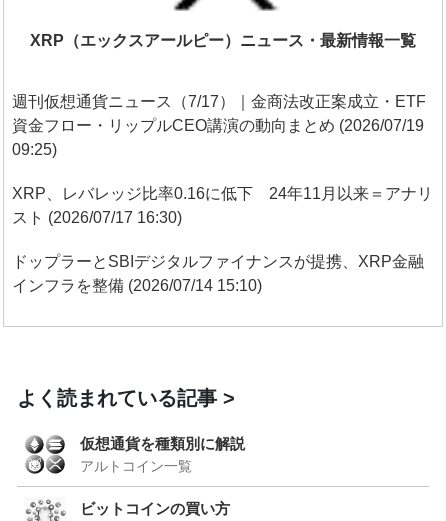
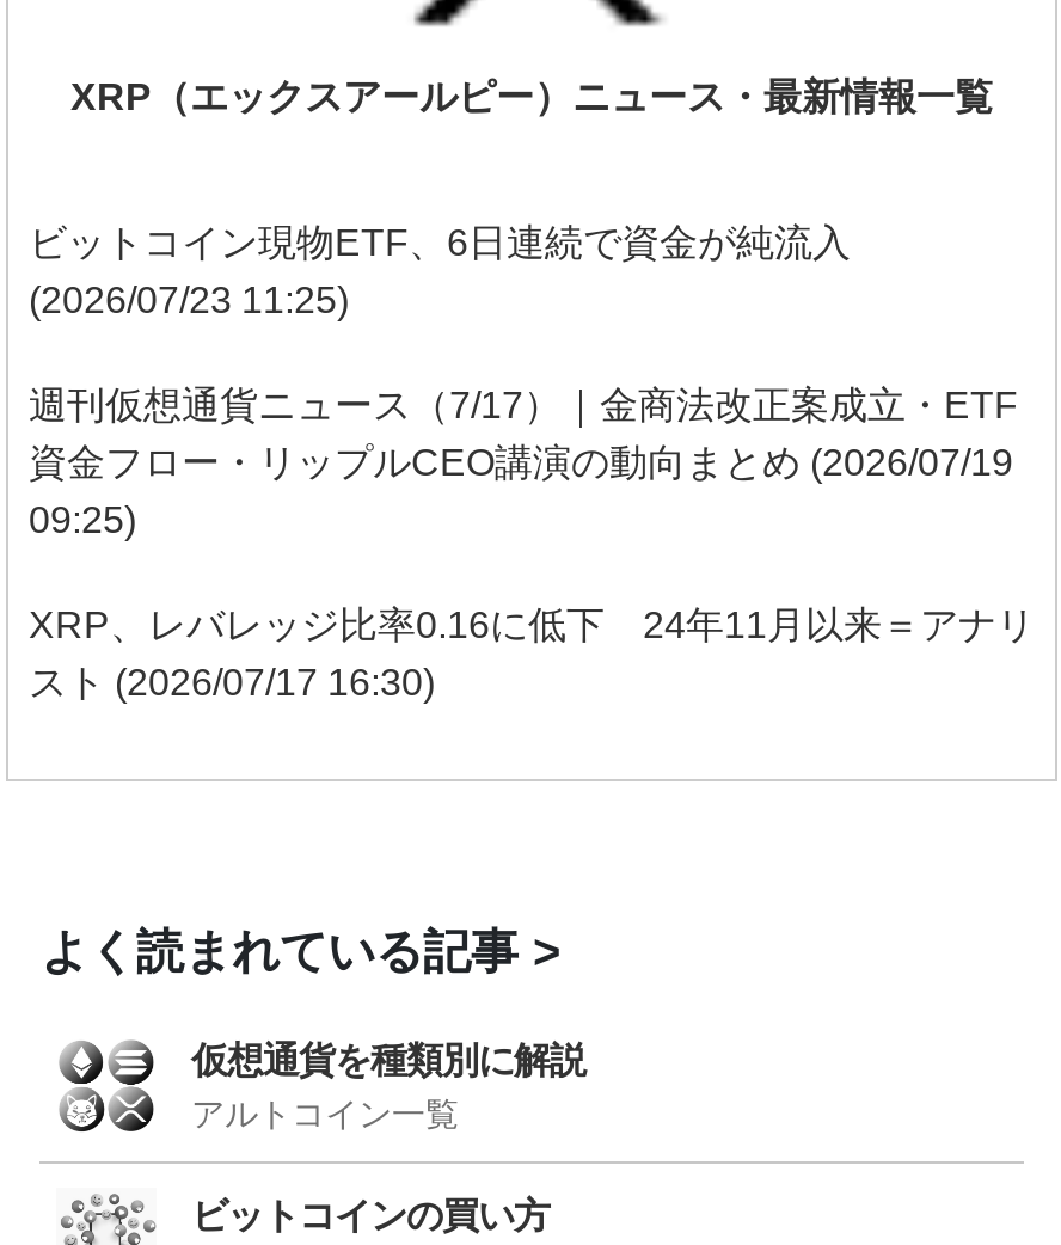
+ ビットコイン現物ETF、6日連続で資金が純流入
+ (2026/07/23 11:25)

moved down: 週刊仮想通貨ニュース（7/17）｜金商法改正案成立・ETF | 資金フロー・リップルCEO講演の動向まとめ (2026/07/19 | 09:25) | XRP、レバレッジ比率0.16に低下 24年11月以来＝アナリ | スト (2026/07/17 16:30)

- ドップラーとSBIデジタルファイナンスが提携、XRP金融
- インフラを整備 (2026/07/14 15:10)
